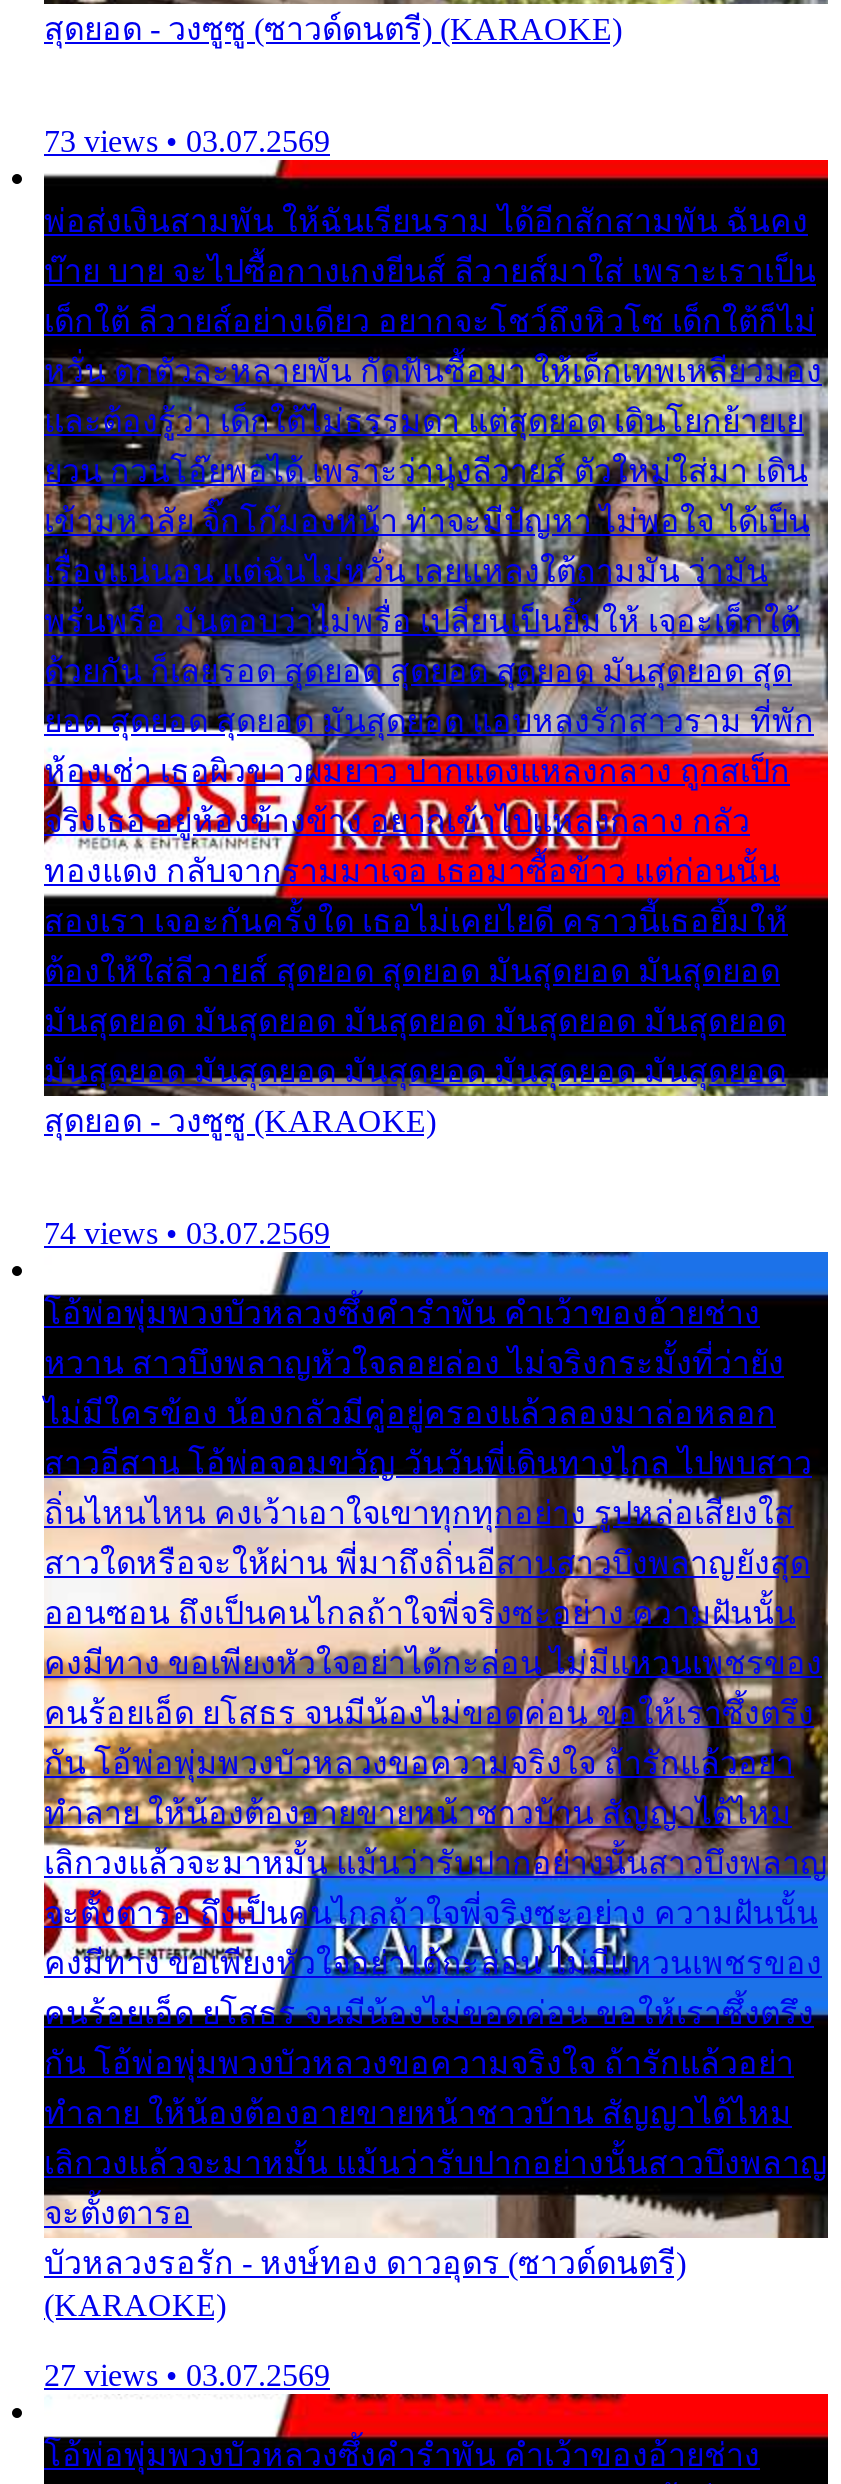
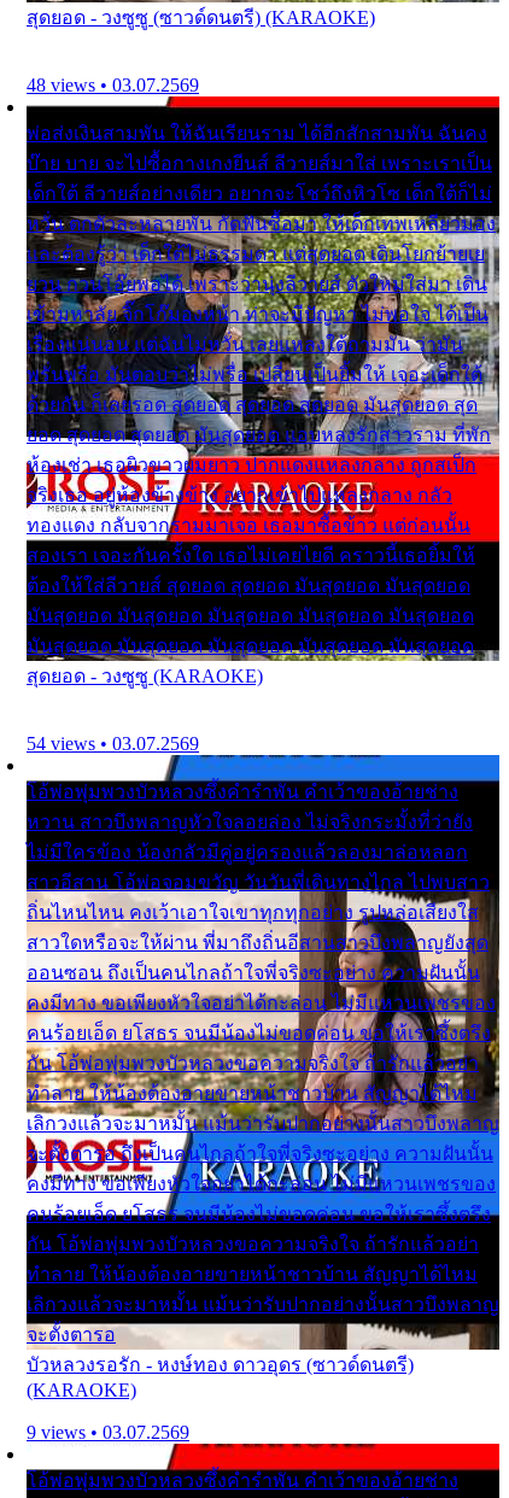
- 73 views • 03.07.2569
+ 48 views • 03.07.2569

- 74 views • 03.07.2569
+ 54 views • 03.07.2569

- 27 views • 03.07.2569
+ 9 views • 03.07.2569
